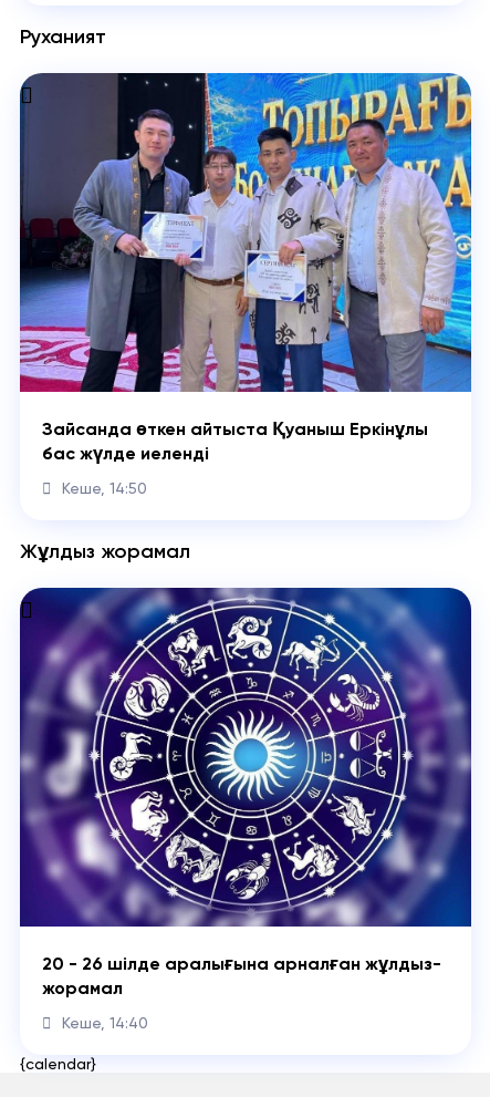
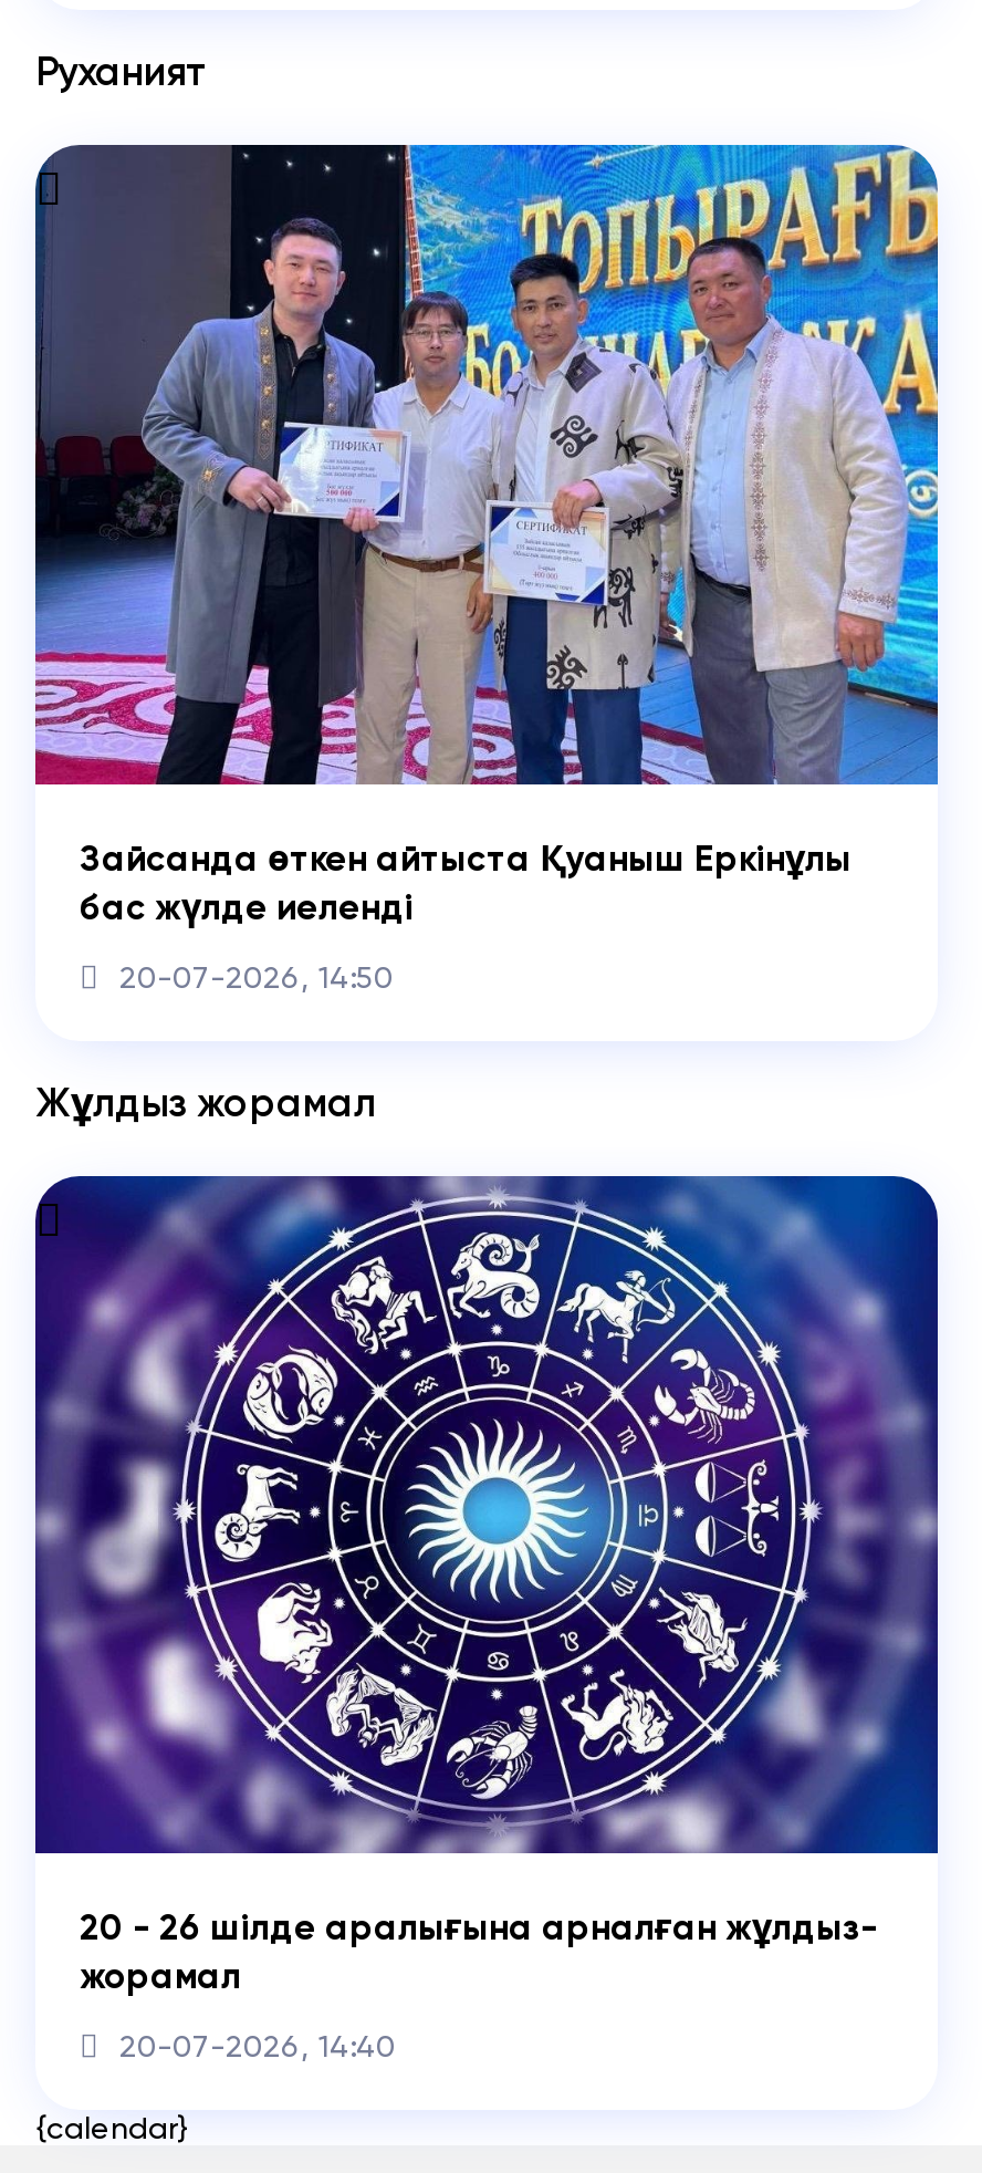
- Кеше, 14:50
+ 20-07-2026, 14:50

- Кеше, 14:40
+ 20-07-2026, 14:40
